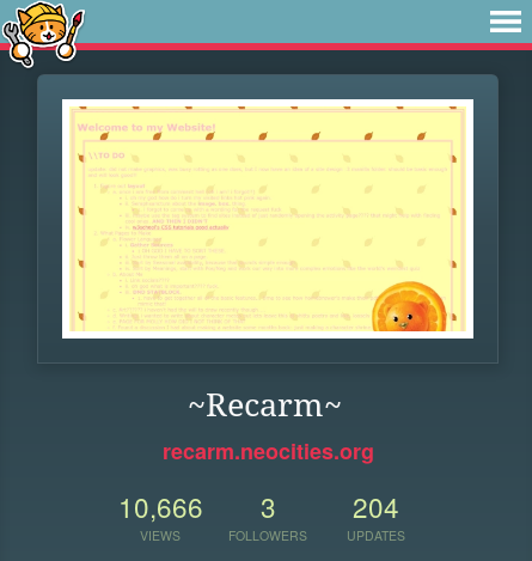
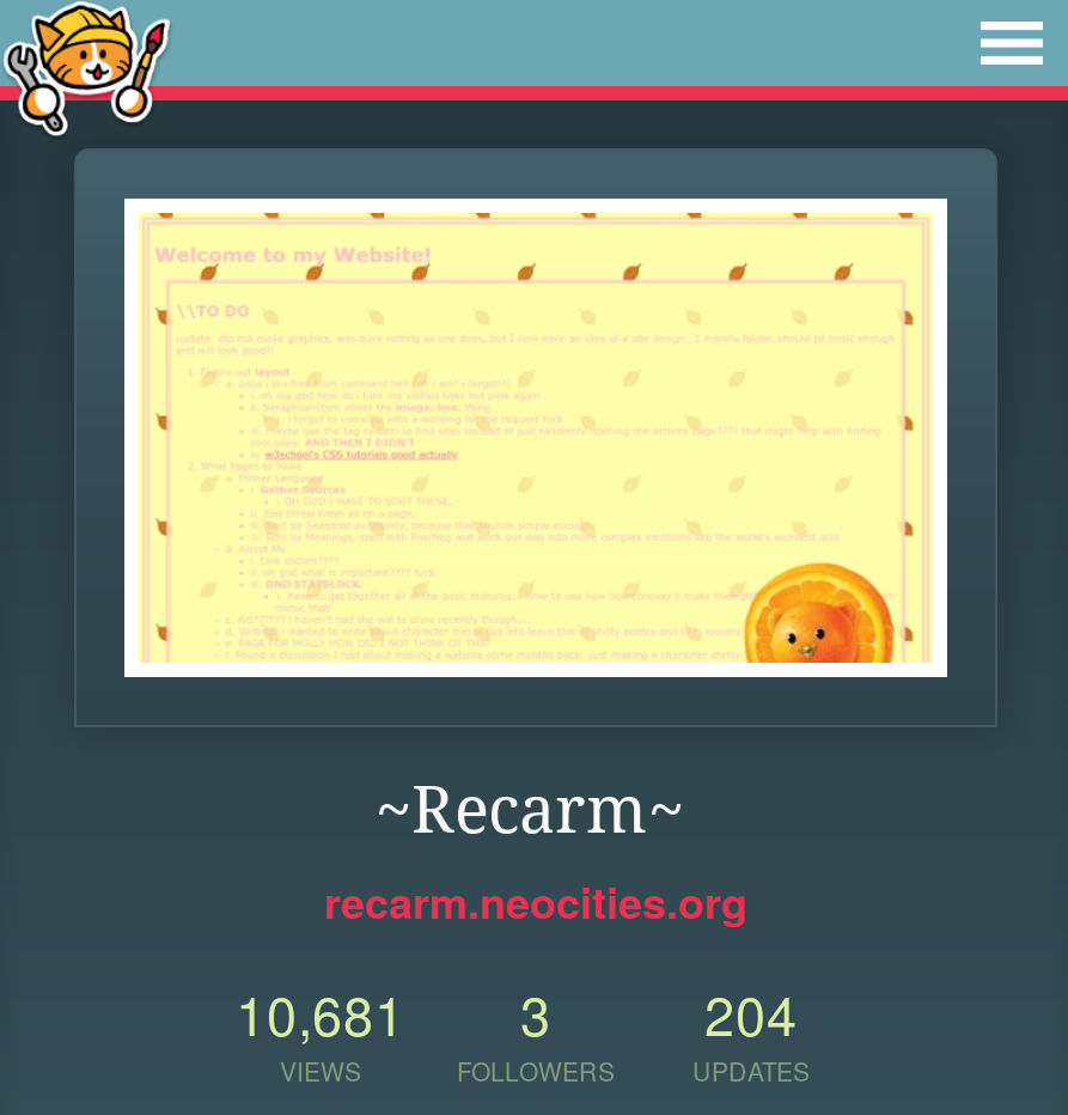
- 10,666 3 204
+ 10,681 3 204
